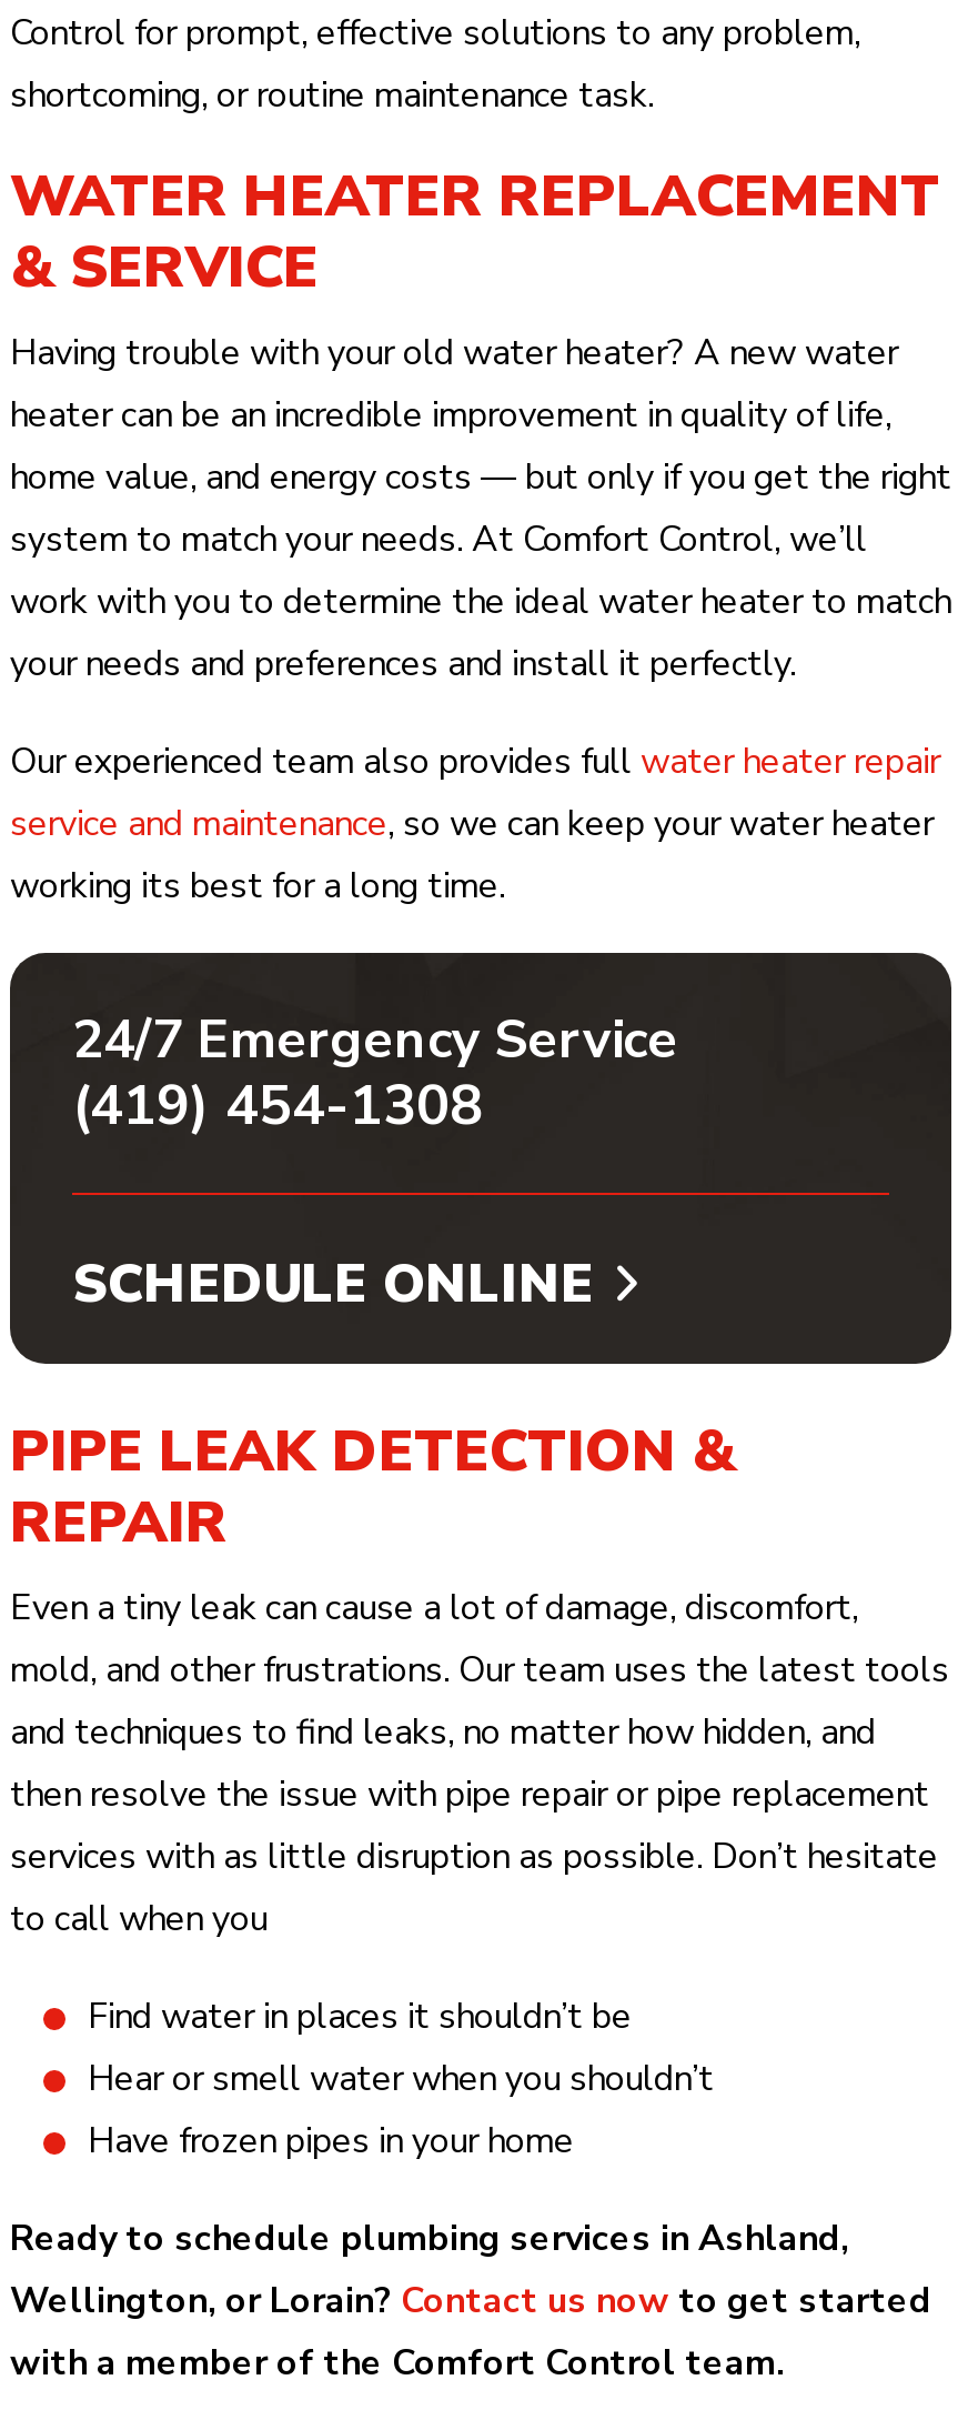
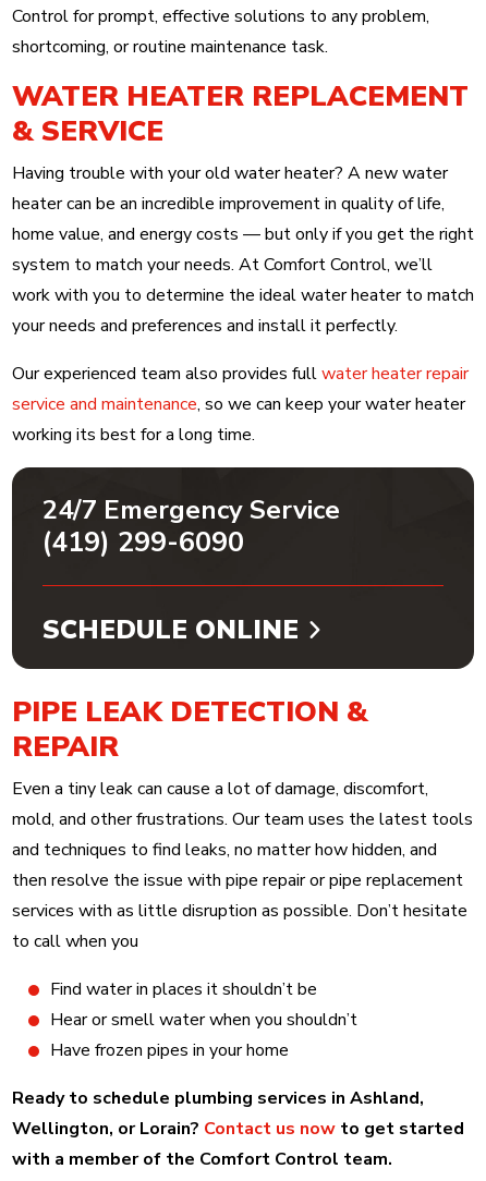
- (419) 454-1308
+ (419) 299-6090
